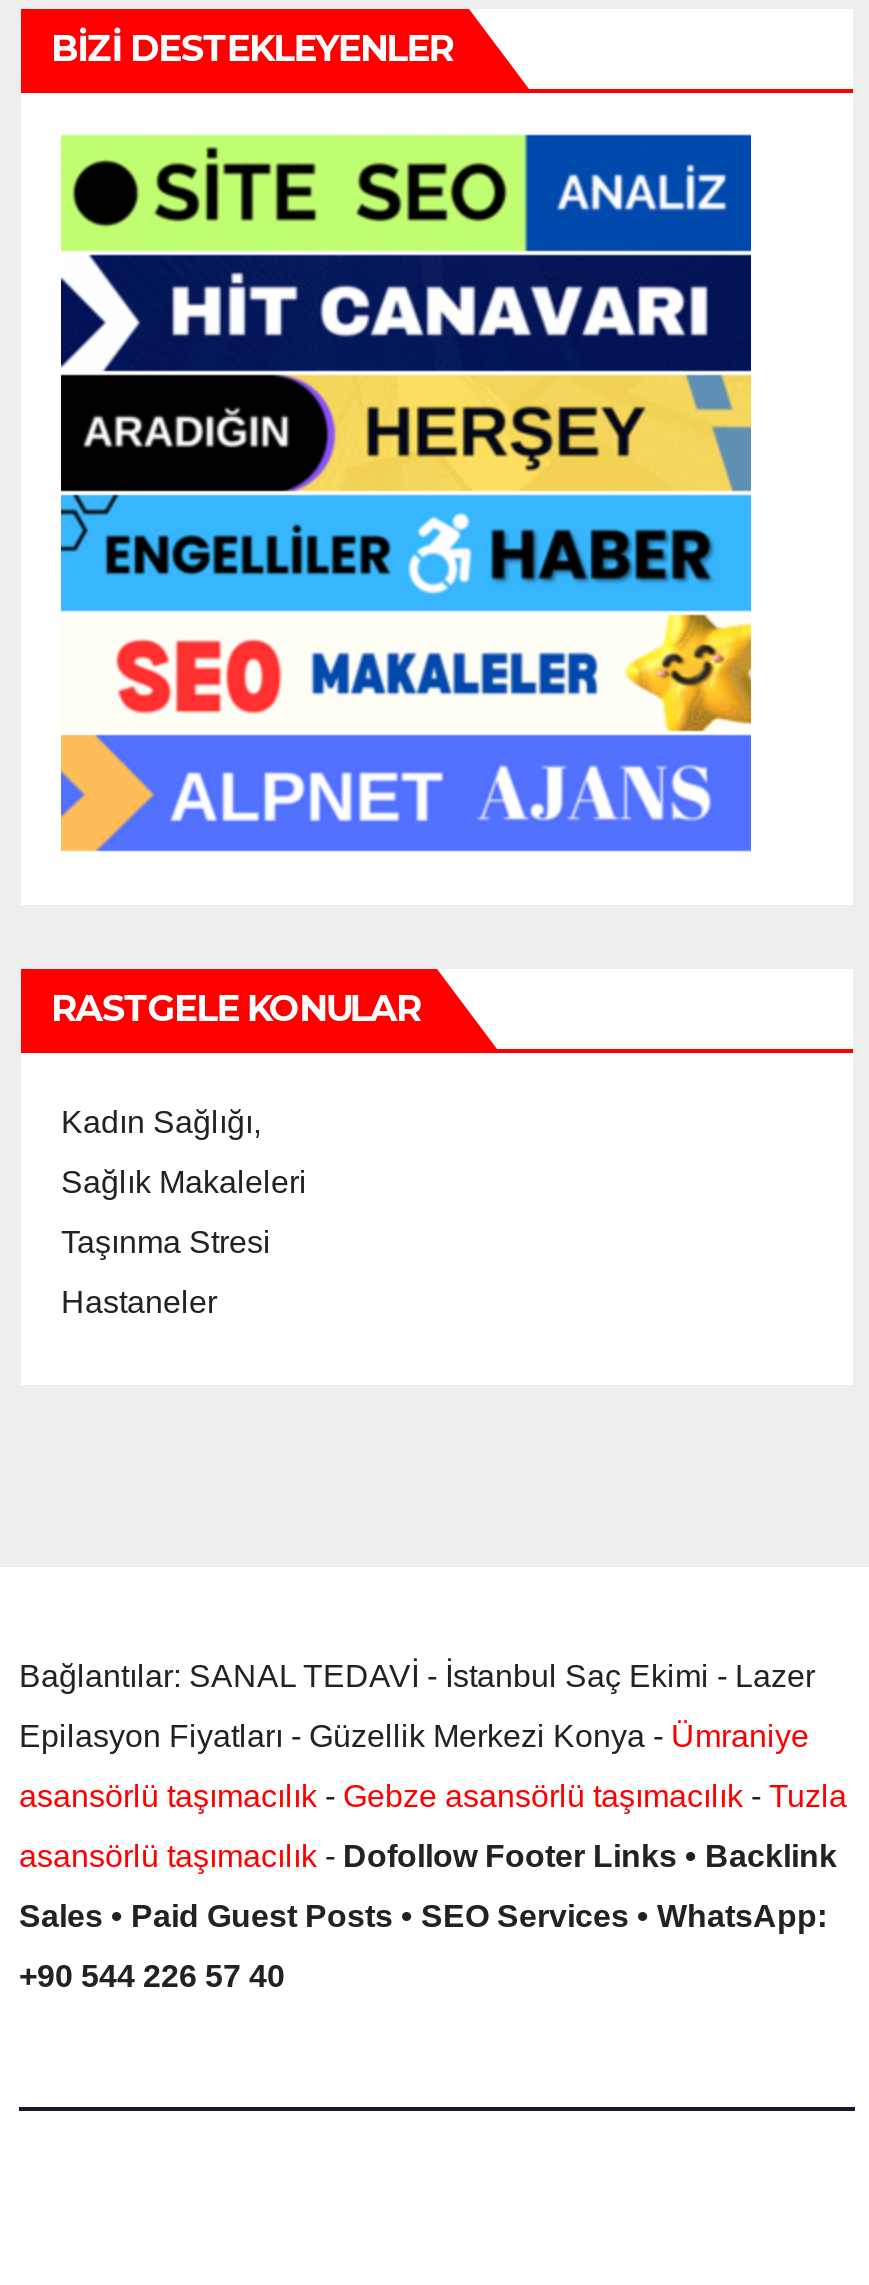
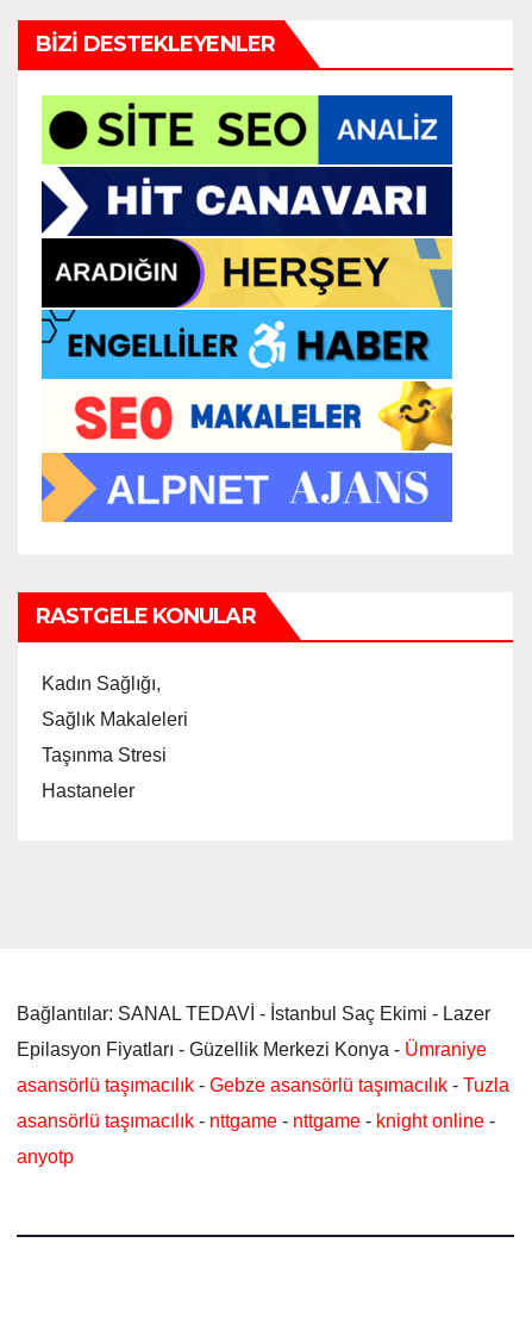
- asansörlü taşımacılık - Dofollow Footer Links • Backlink
- Sales • Paid Guest Posts • SEO Services • WhatsApp:
- +90 544 226 57 40
+ asansörlü taşımacılık - nttgame - nttgame - knight online -
+ anyotp
